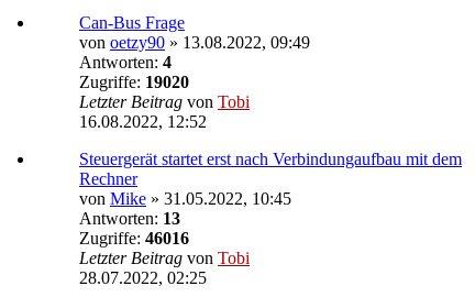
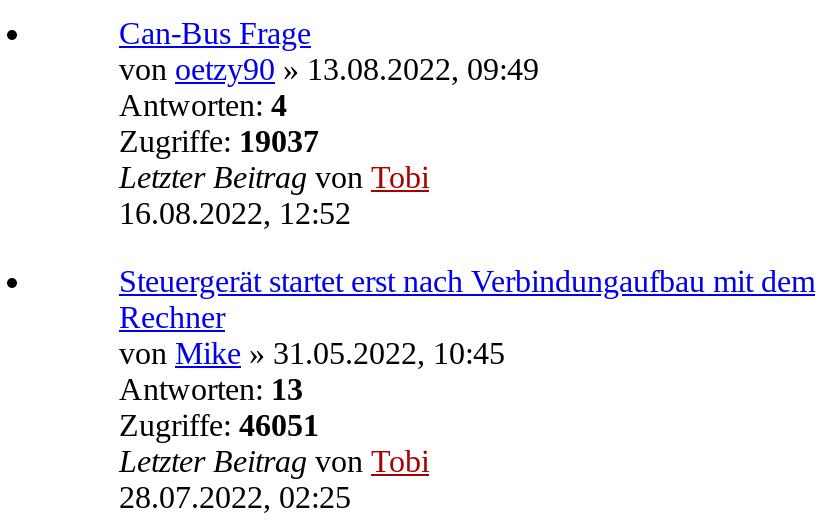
- Zugriffe: 19020
+ Zugriffe: 19037

- Zugriffe: 46016
+ Zugriffe: 46051
